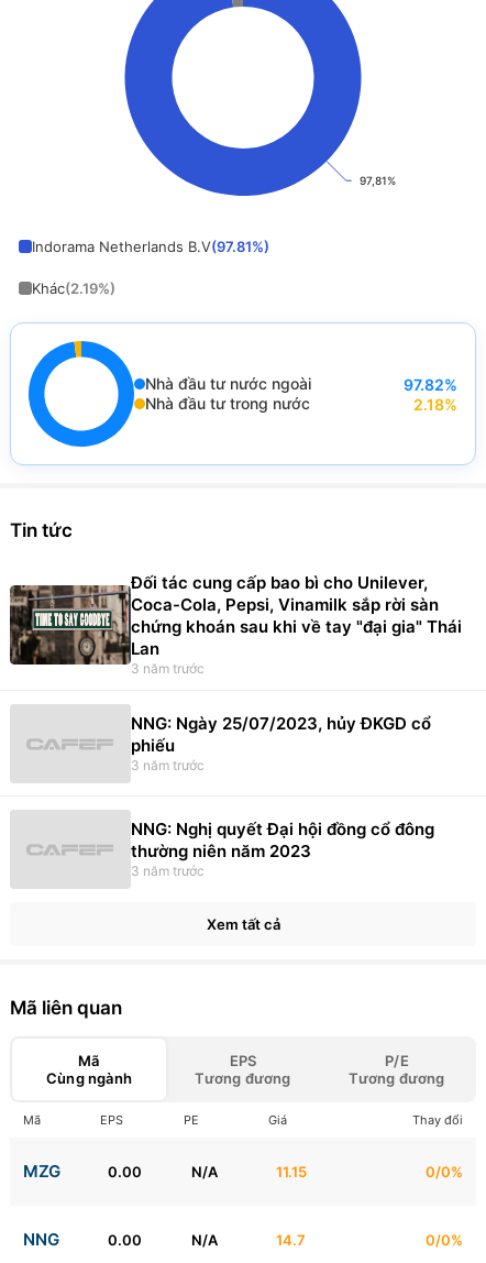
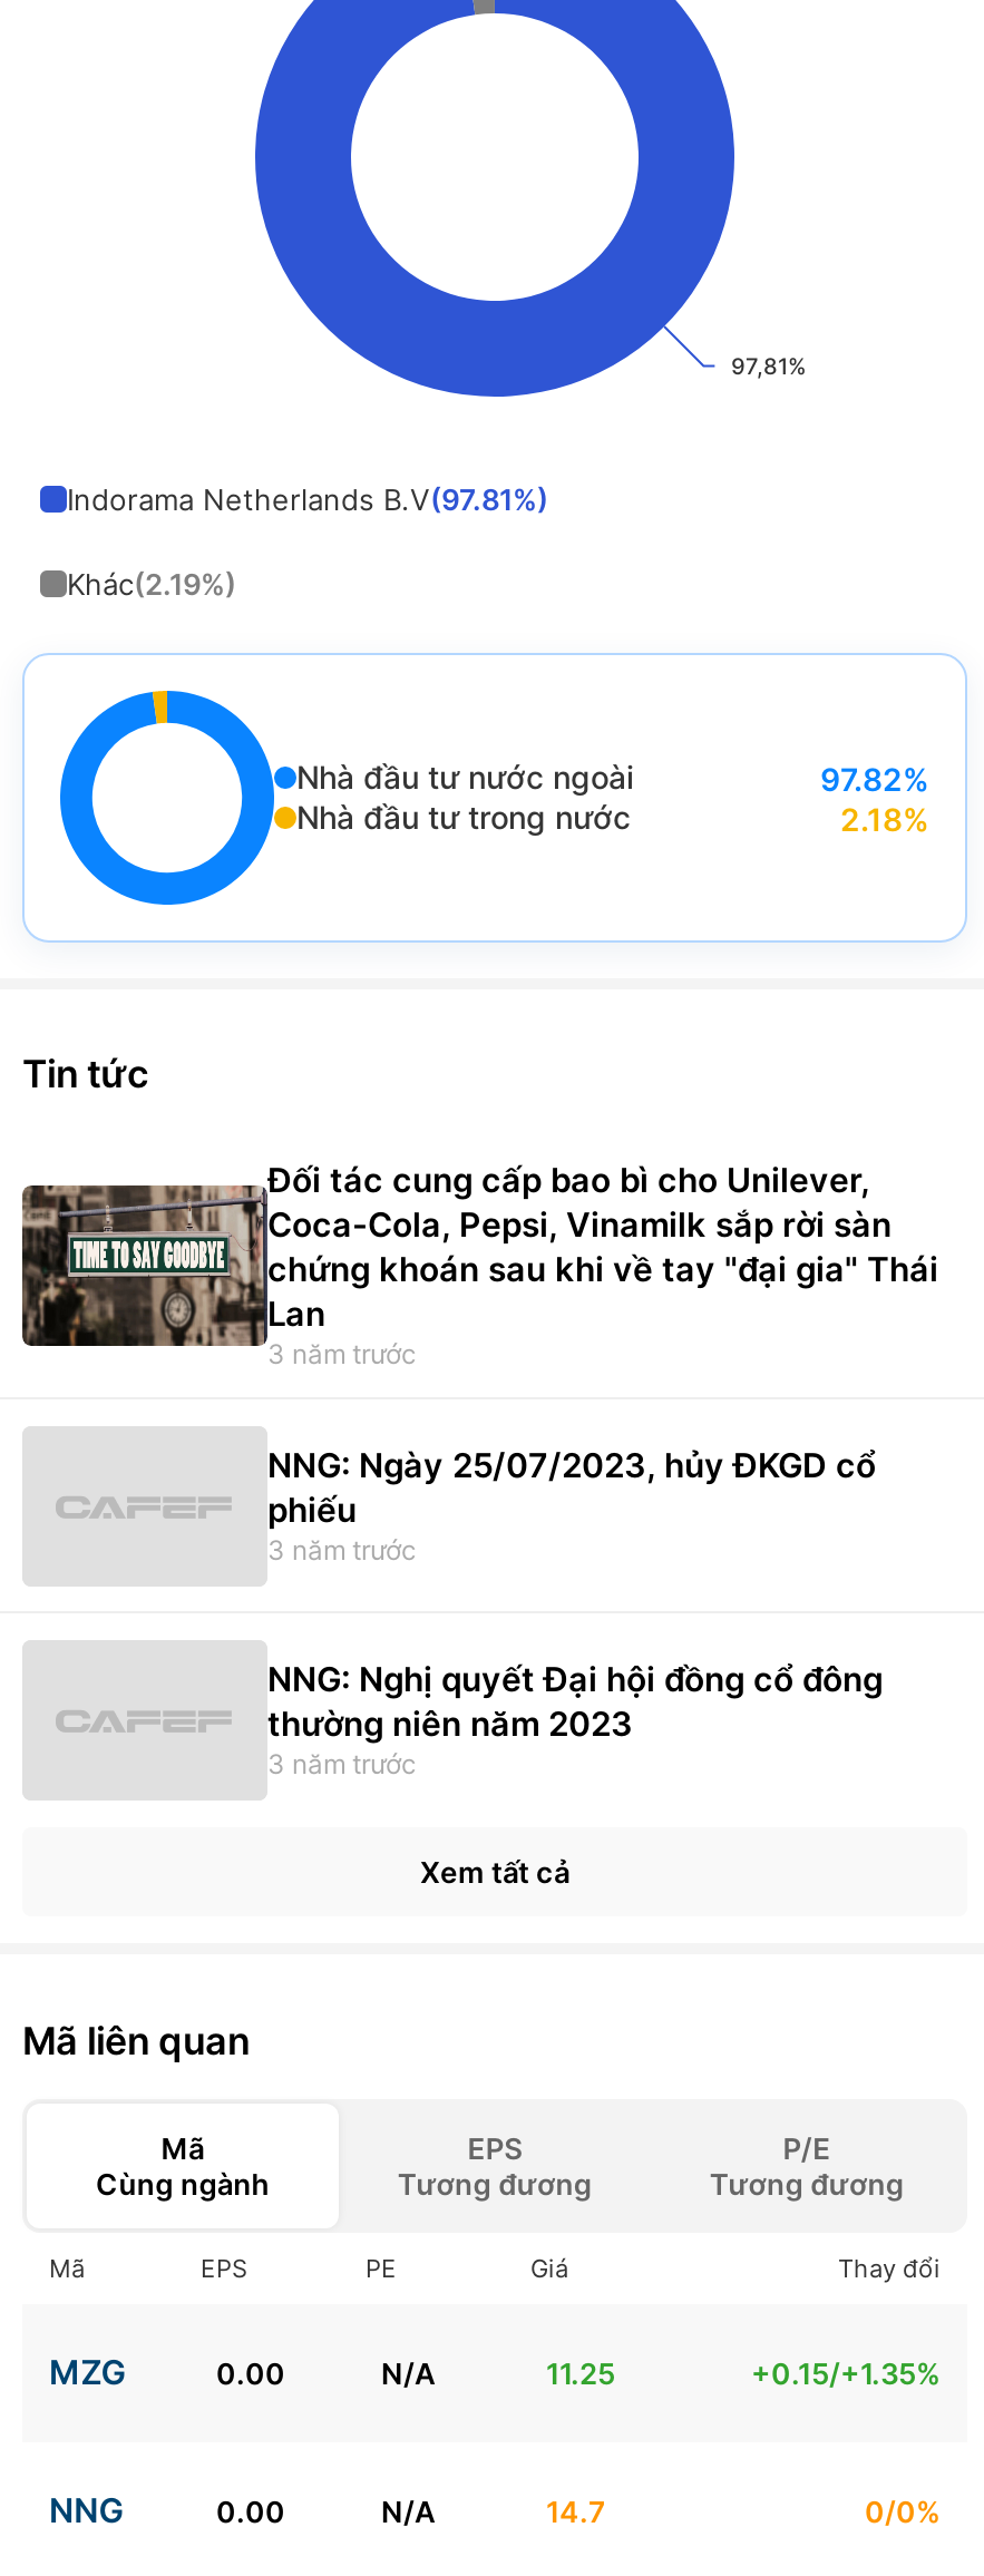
- 11.15
+ 11.25

- 0/0%
+ +0.15/+1.35%
